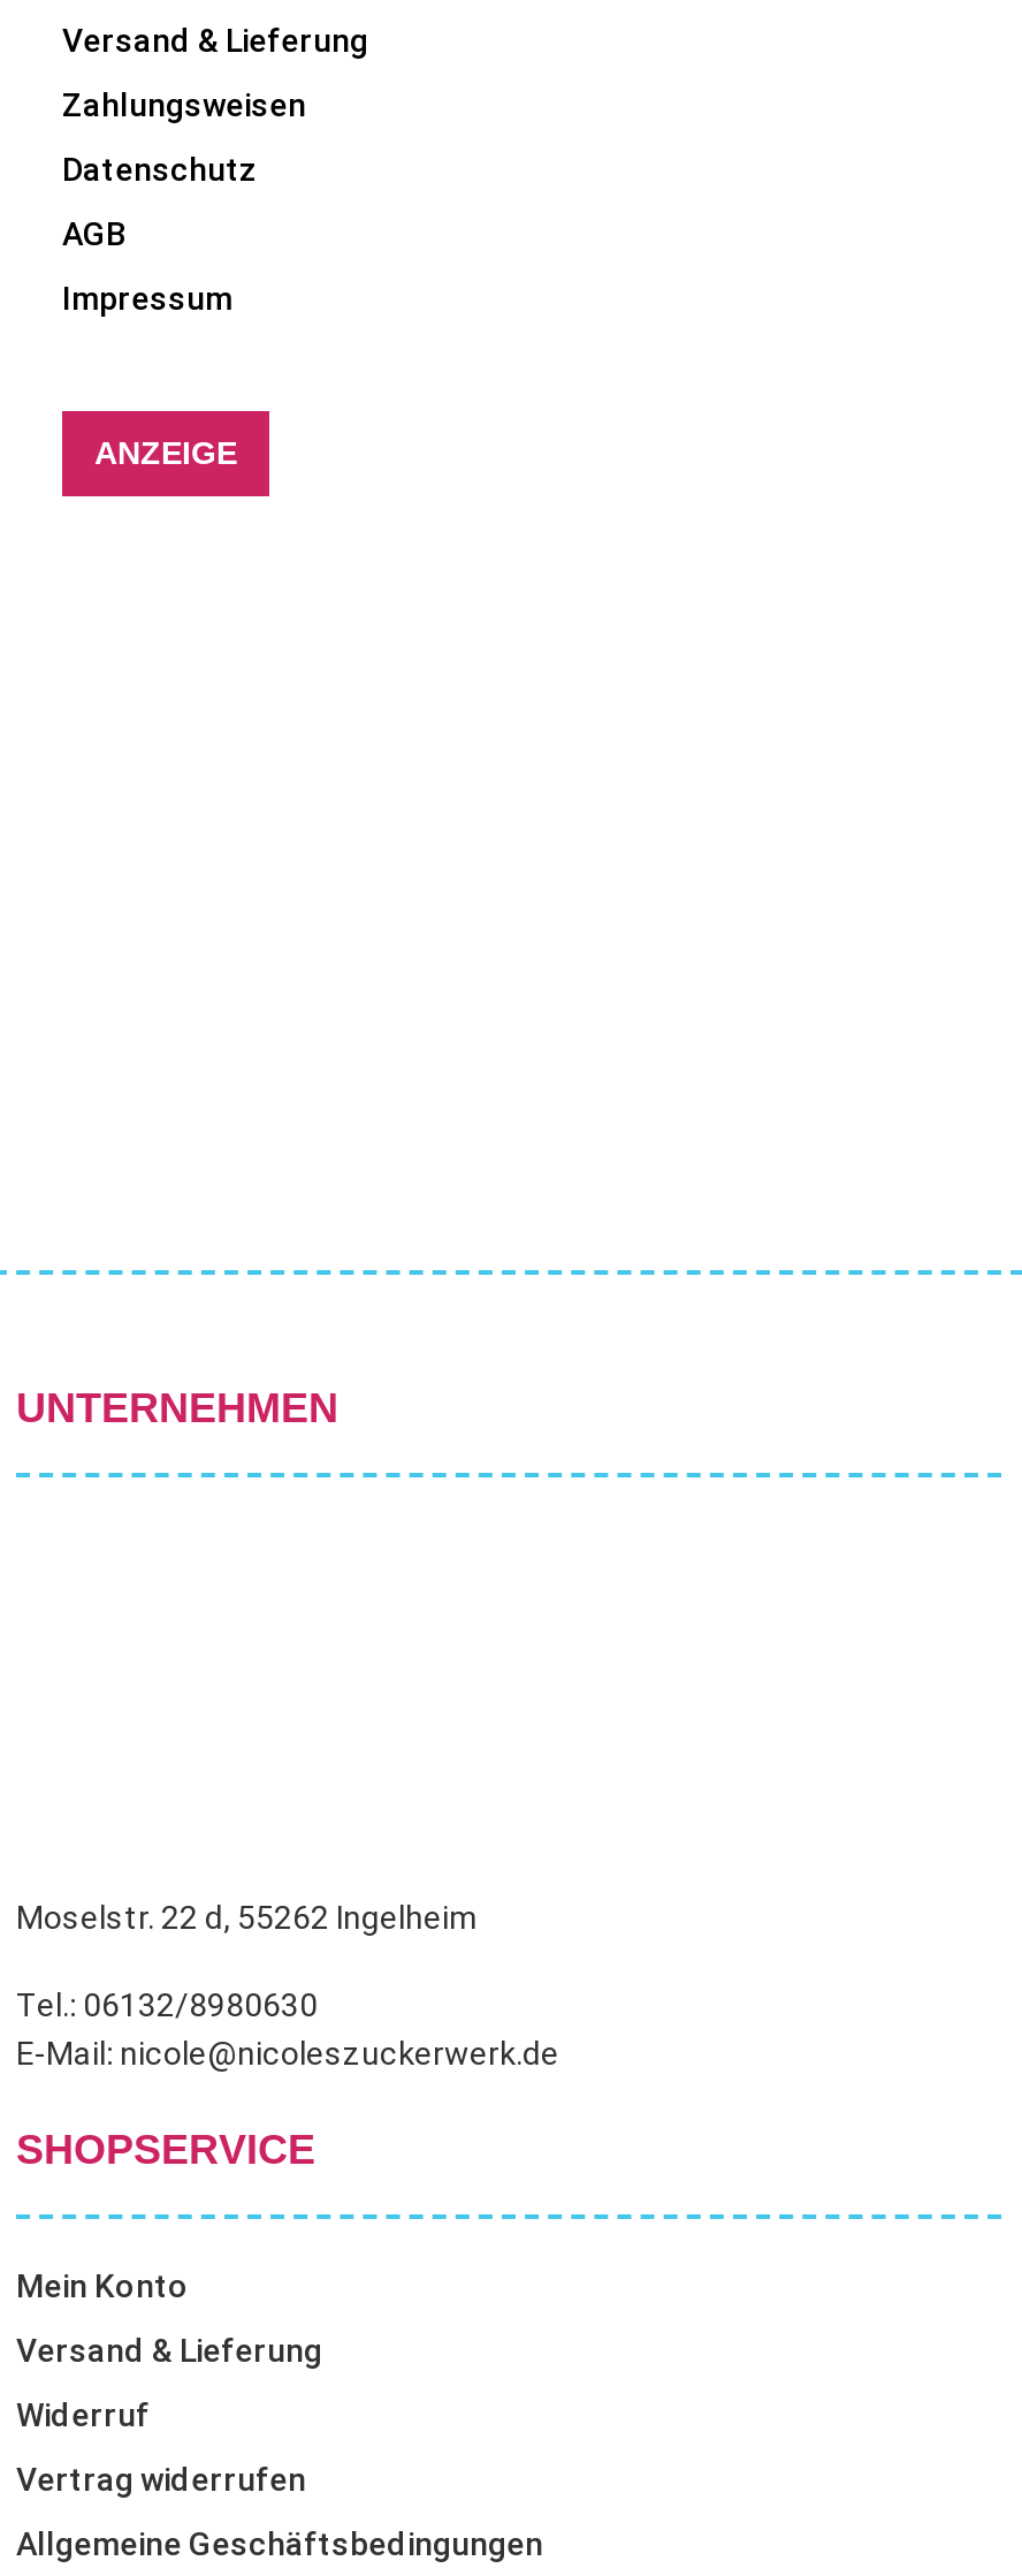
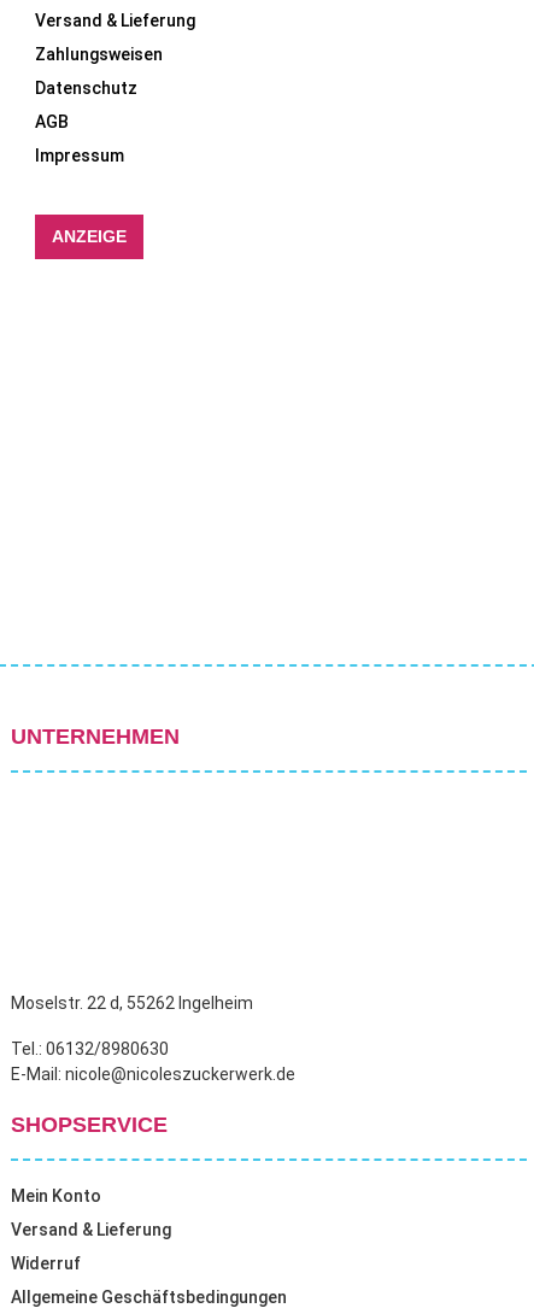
- Vertrag widerrufen
